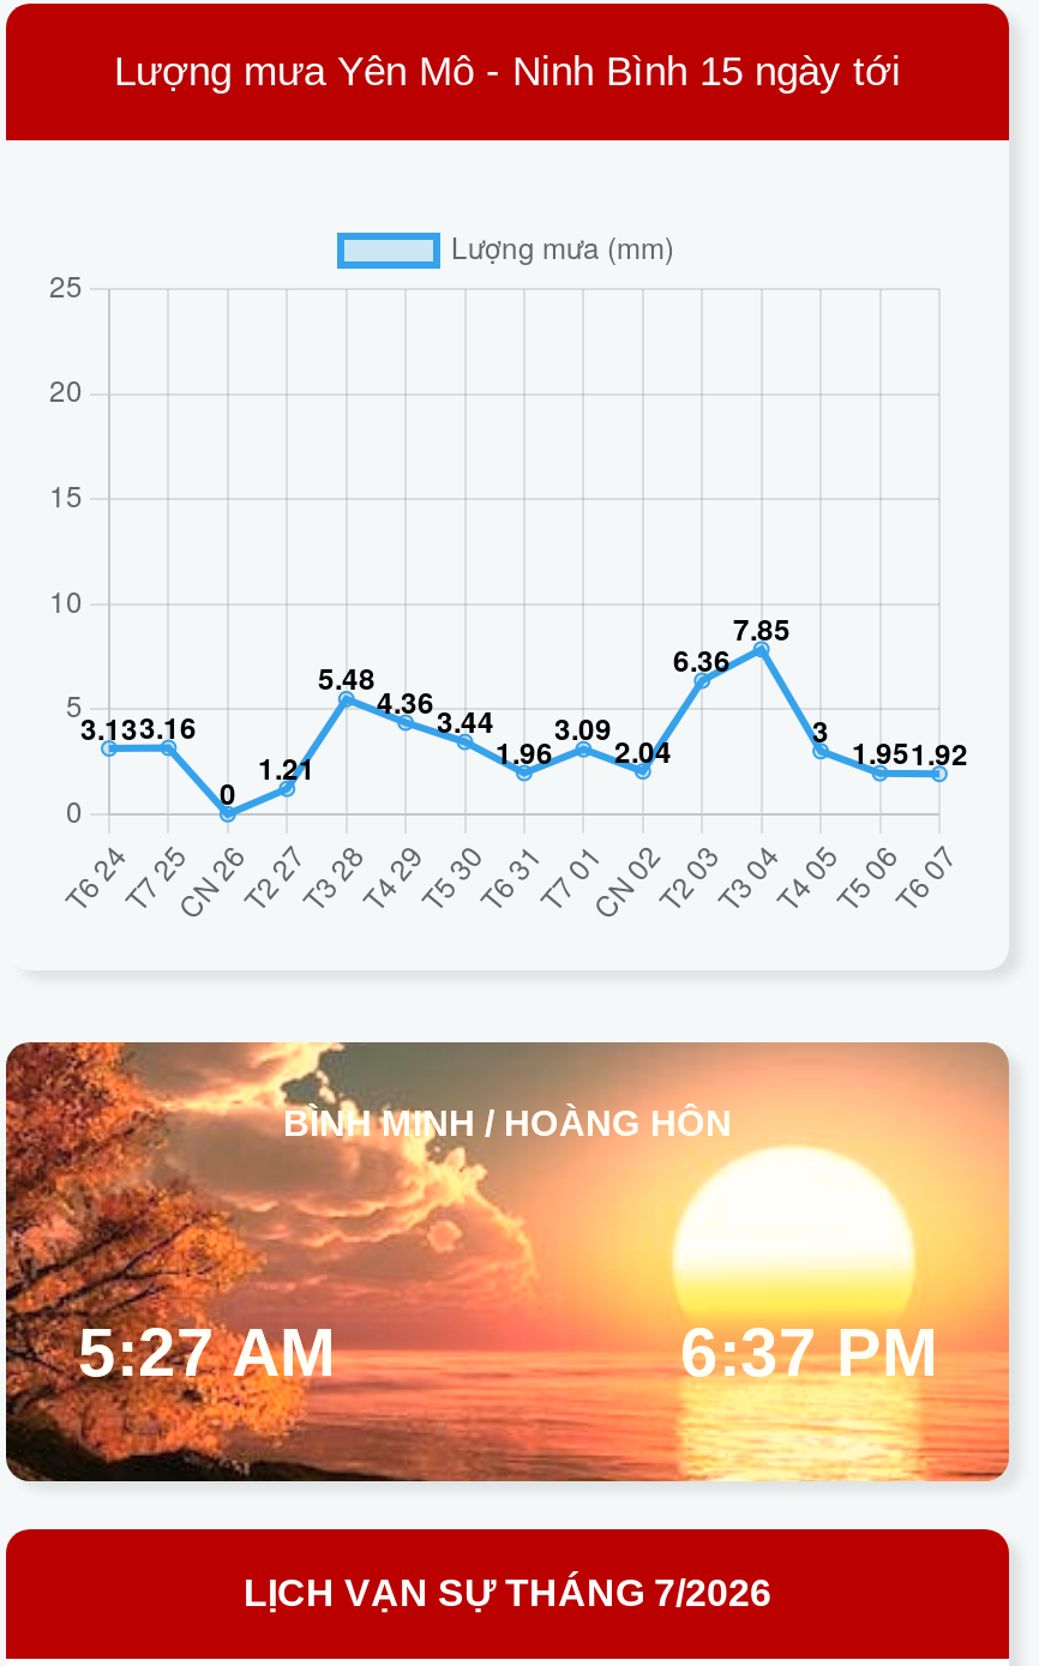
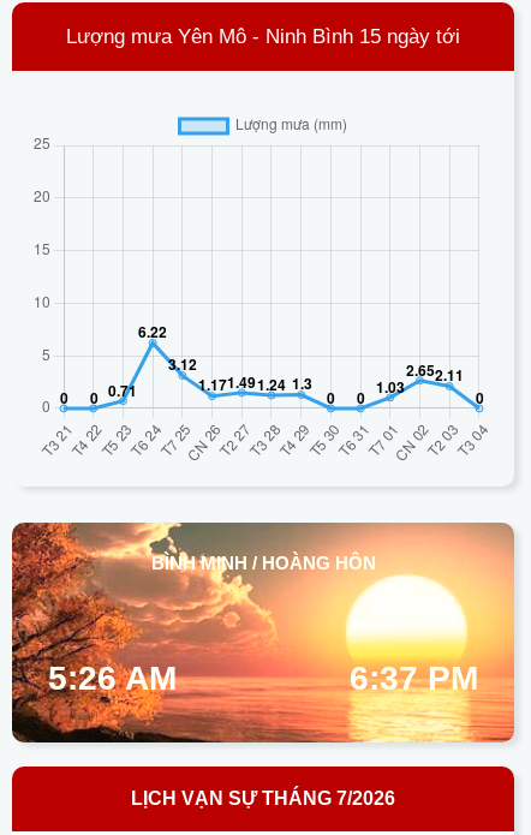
- [image]
+ [image]

- 5:27 AM
+ 5:26 AM
